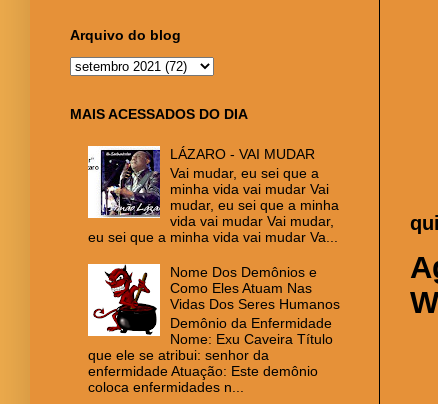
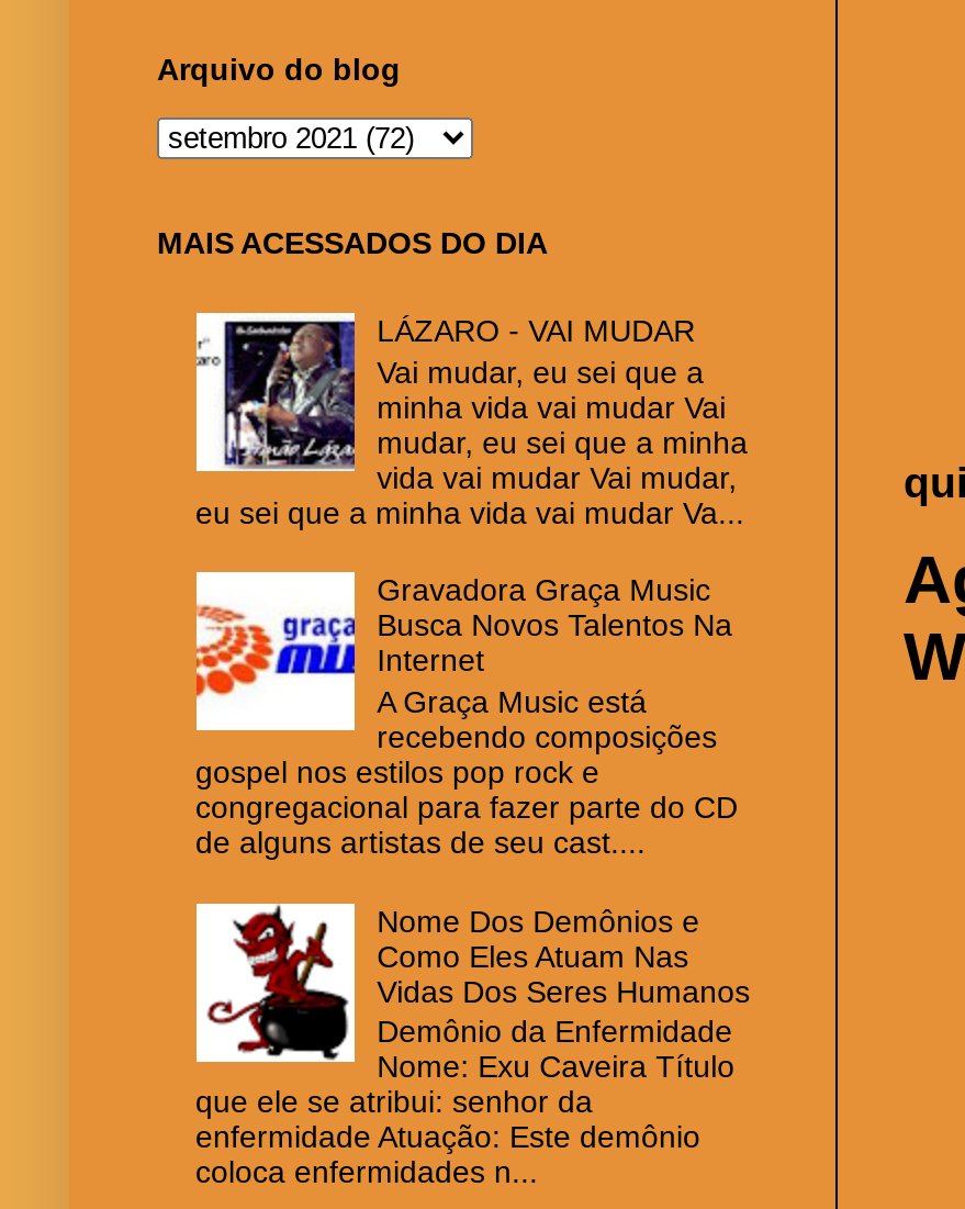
+ [image]
+ Gravadora Graça Music
+ Busca Novos Talentos Na
+ Internet
+ A Graça Music está
+ recebendo composições
+ gospel nos estilos pop rock e
+ congregacional para fazer parte do CD
+ de alguns artistas de seu cast....
